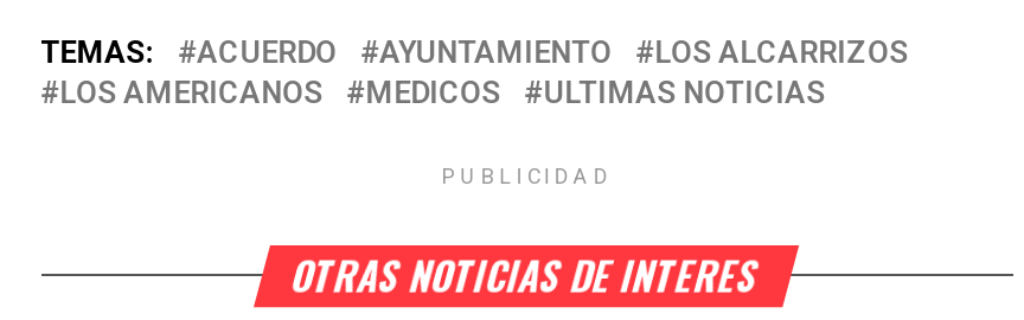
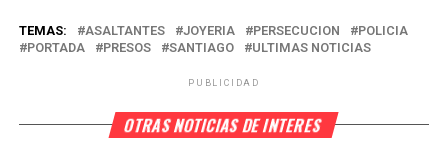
- ACUERDO
- AYUNTAMIENTO
- LOS ALCARRIZOS
- LOS AMERICANOS
- MEDICOS
+ ASALTANTES
+ JOYERIA
+ PERSECUCION
+ POLICIA
+ PORTADA
+ PRESOS
+ SANTIAGO
